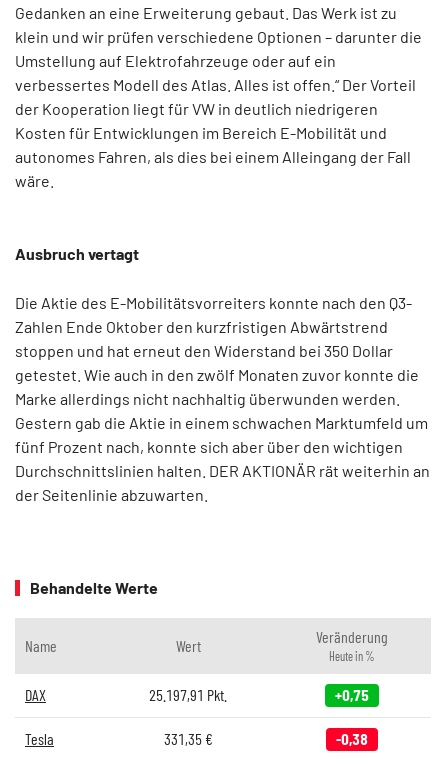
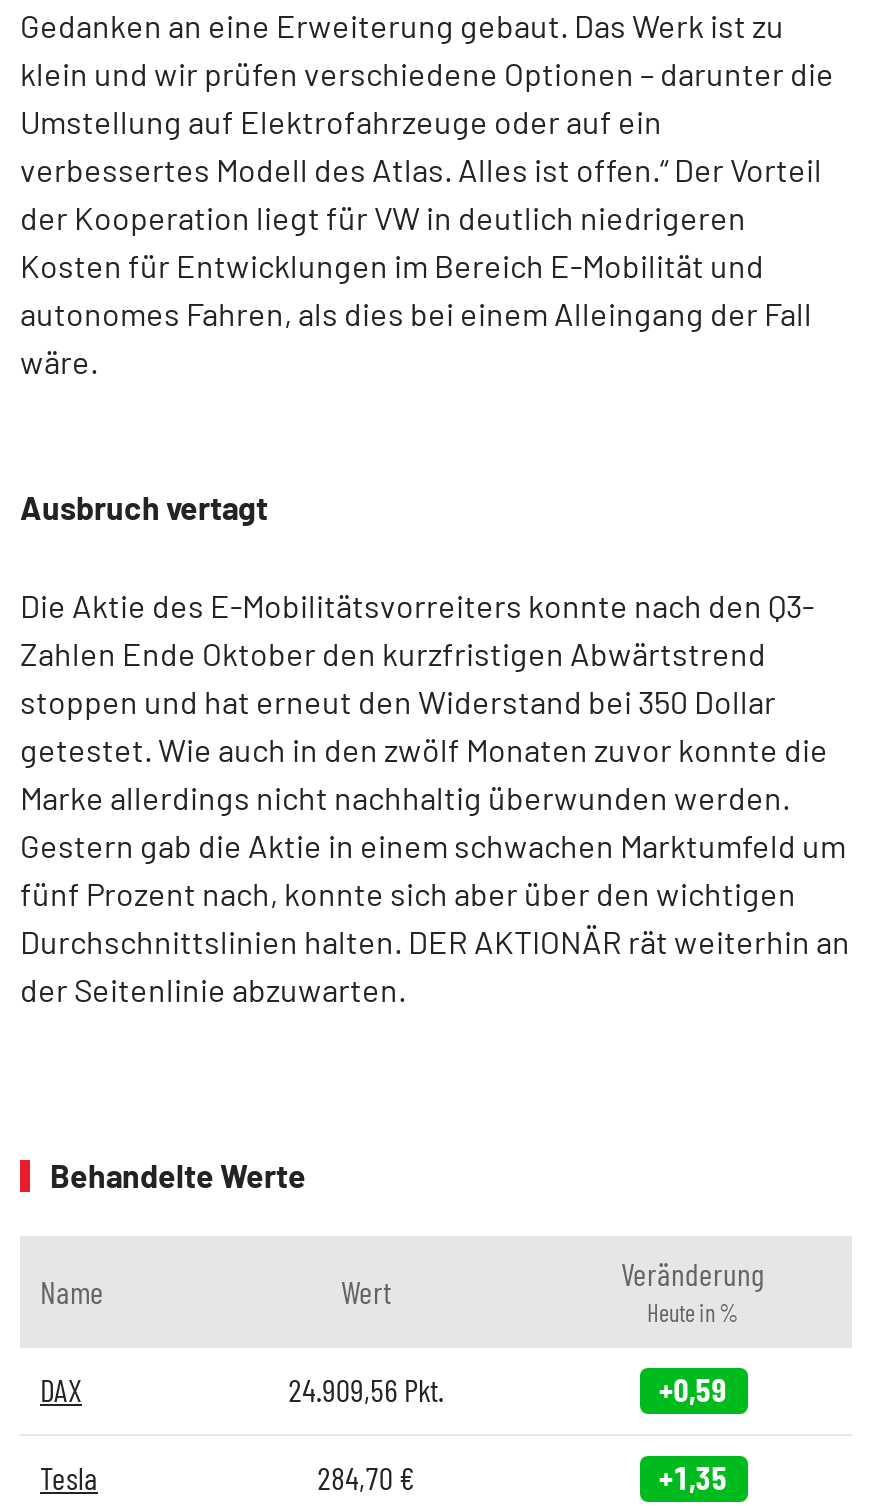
- 25.197,91 Pkt.
+ 24.909,56 Pkt.

- +0,75
+ +0,59

- 331,35 €
+ 284,70 €

- -0,38
+ +1,35
